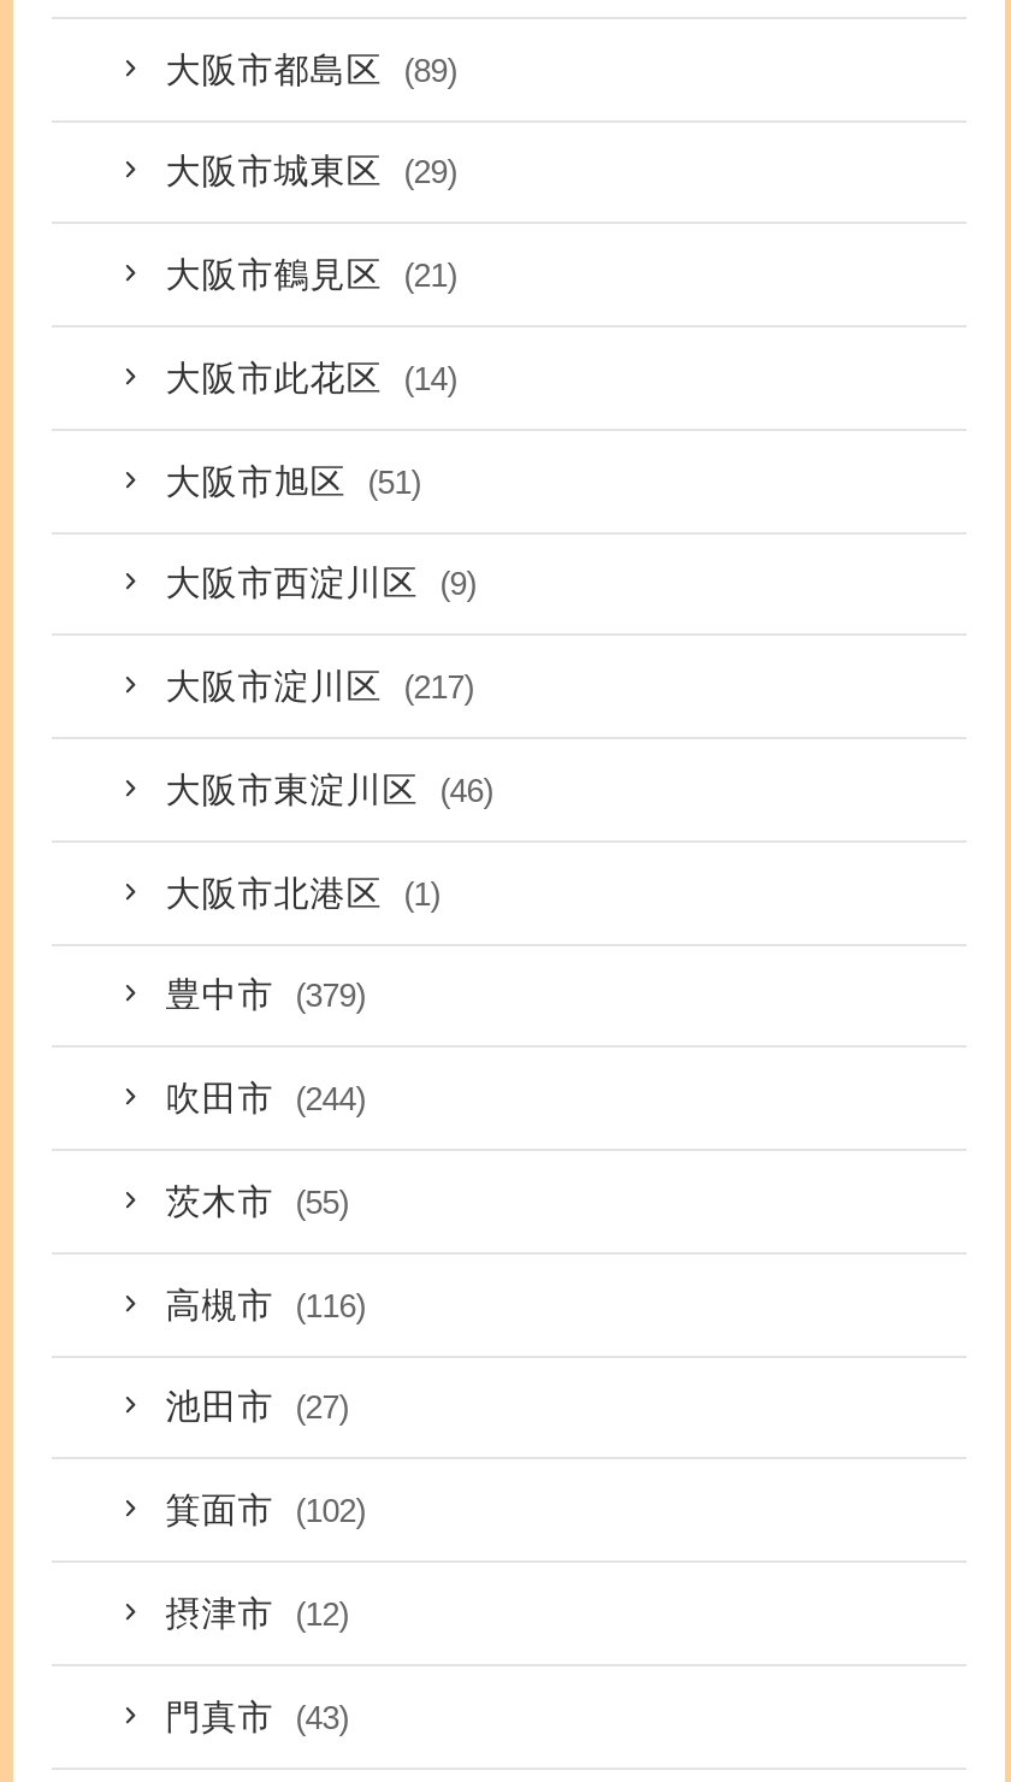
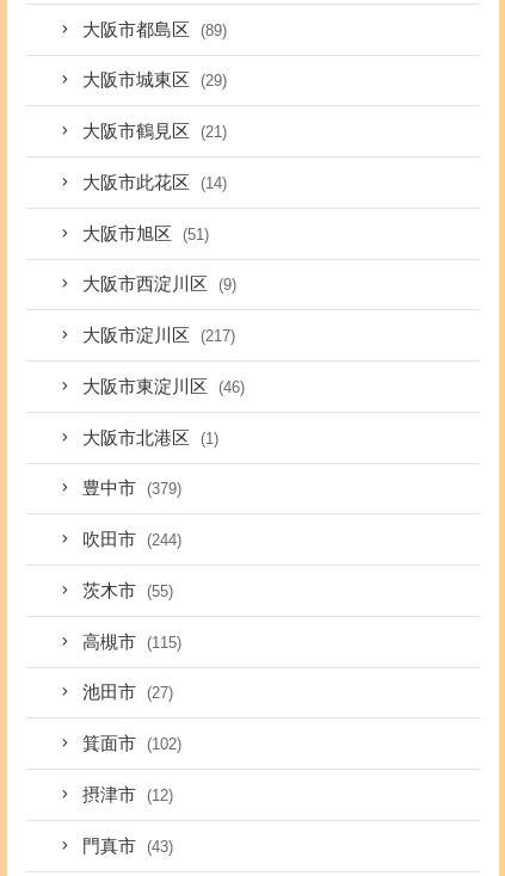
- 高槻市 (116)
+ 高槻市 (115)
